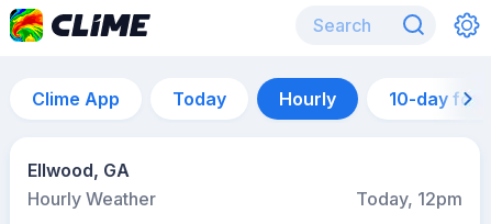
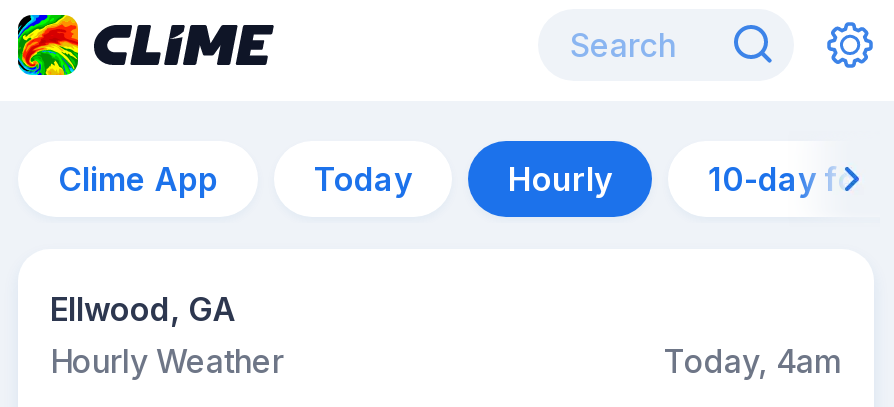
- Today, 12pm
+ Today, 4am
